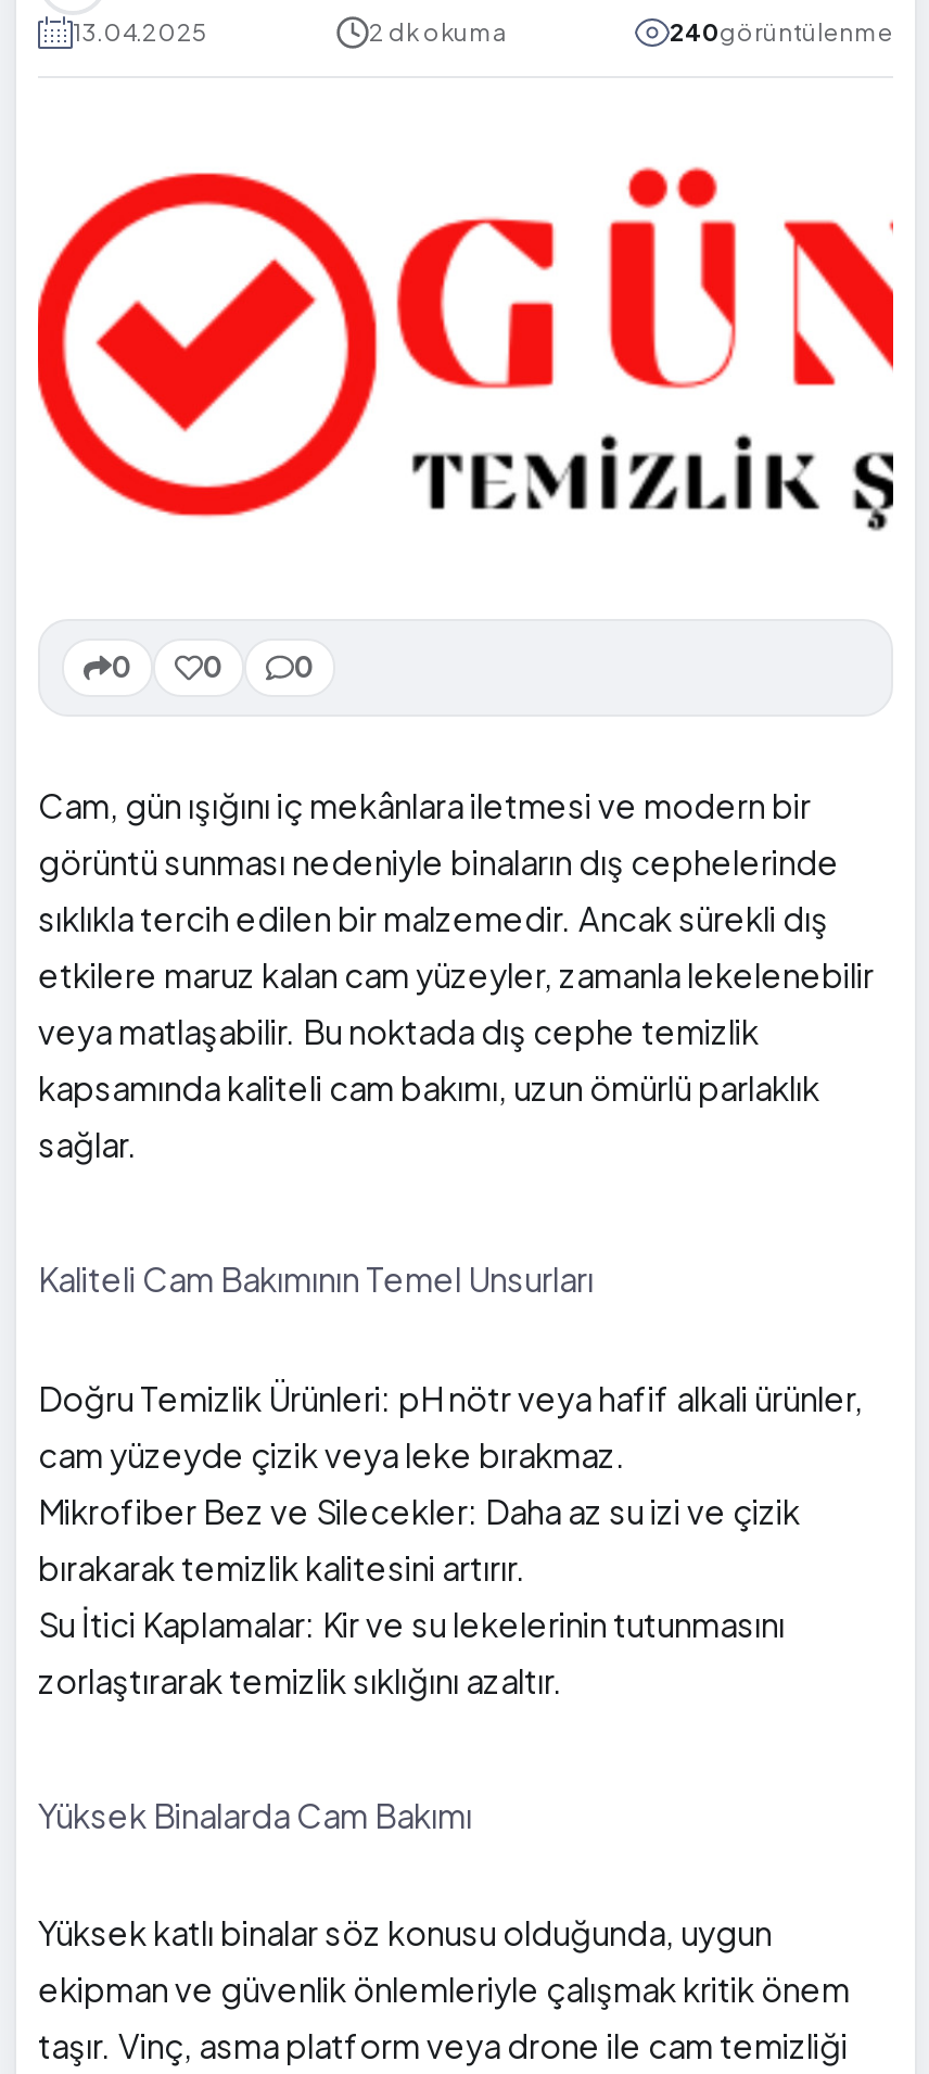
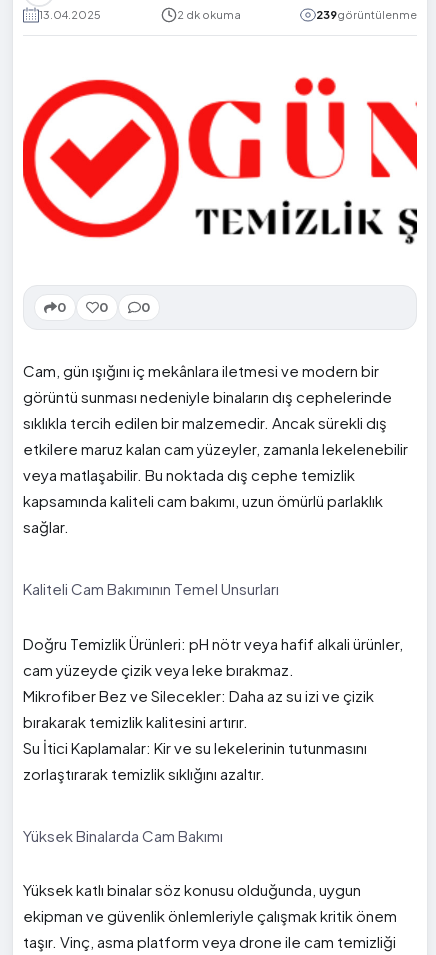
- 240görüntülenme
+ 239görüntülenme
